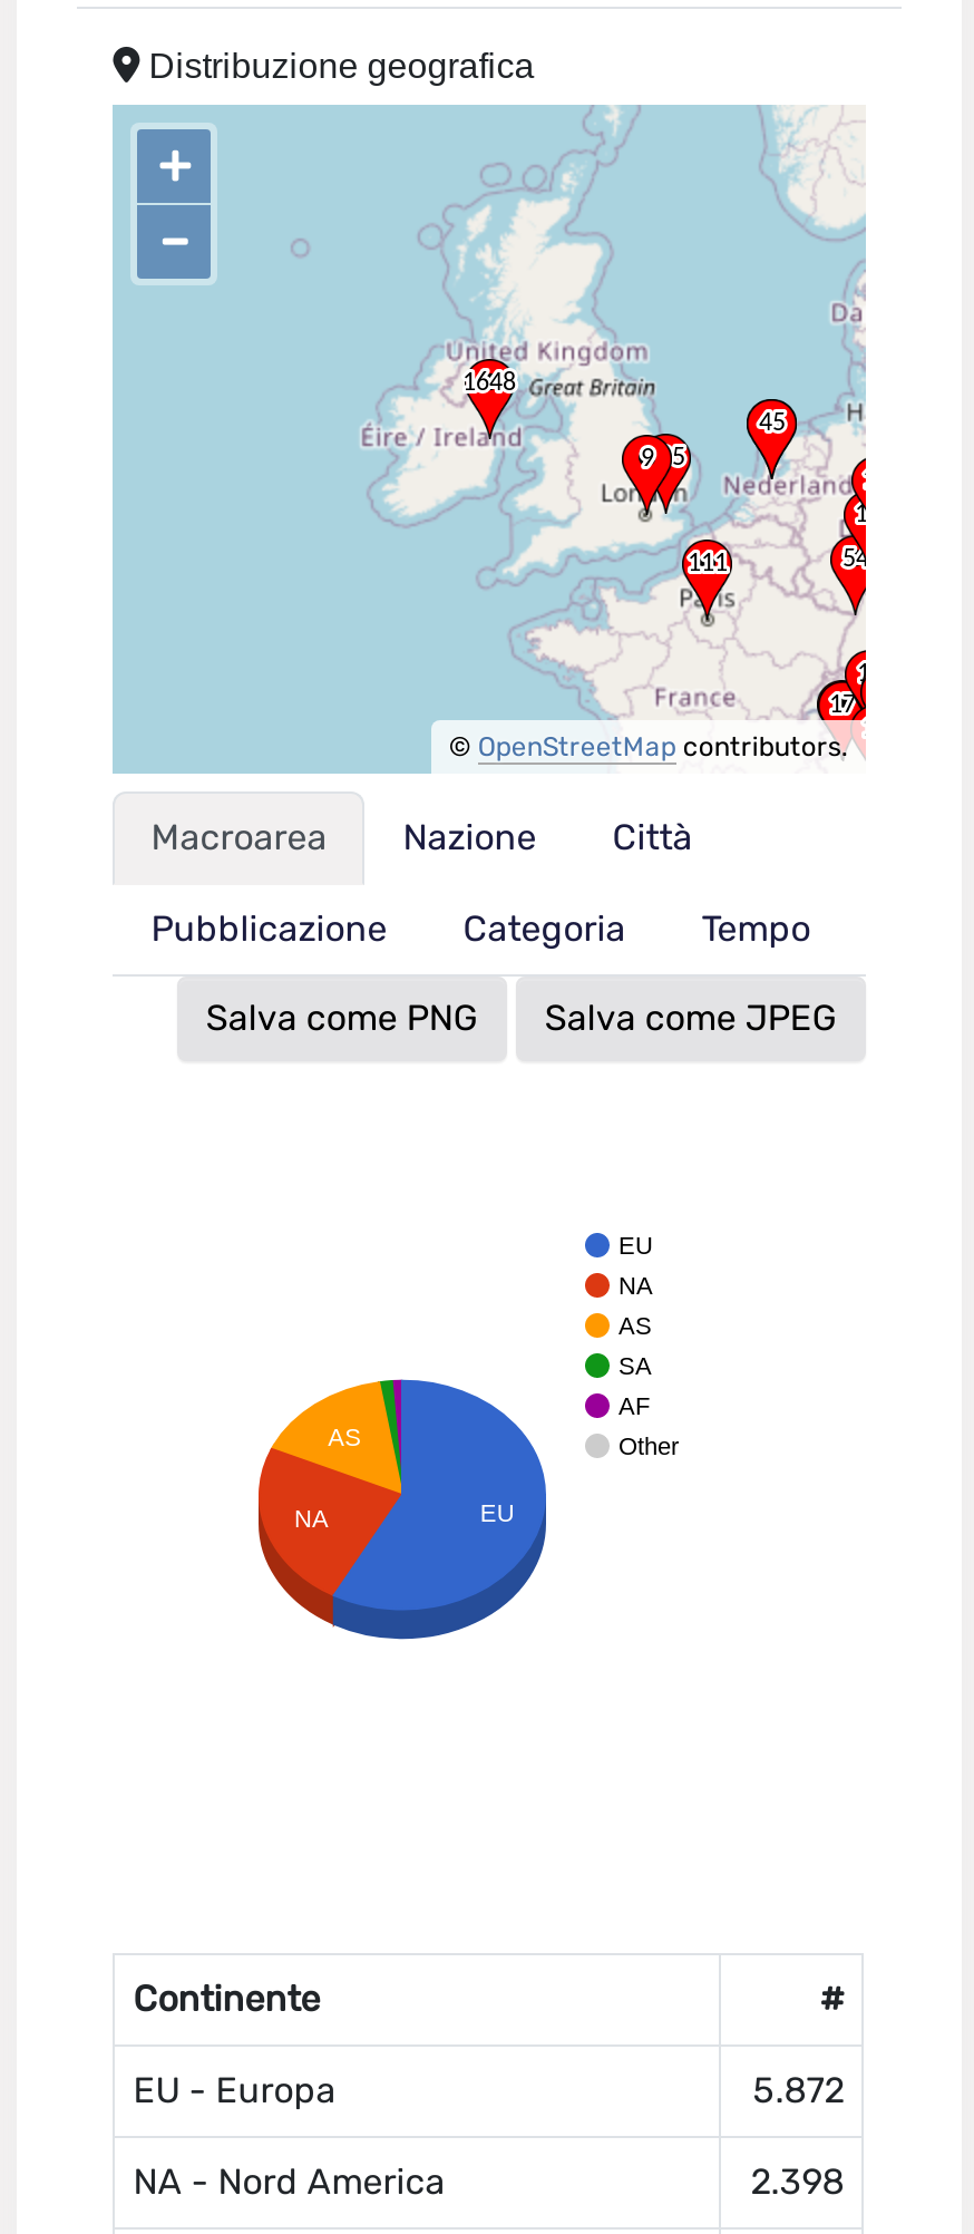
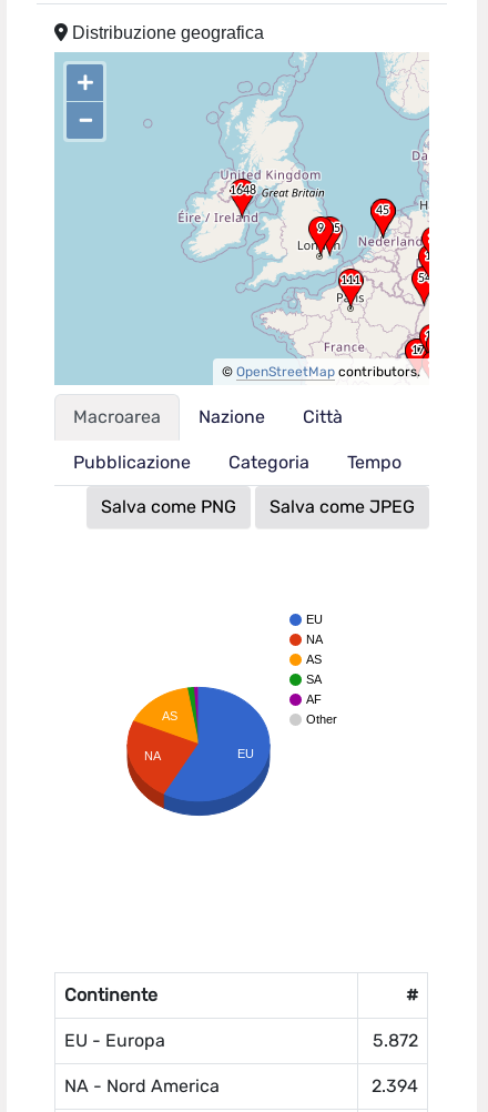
- 2.398
+ 2.394
